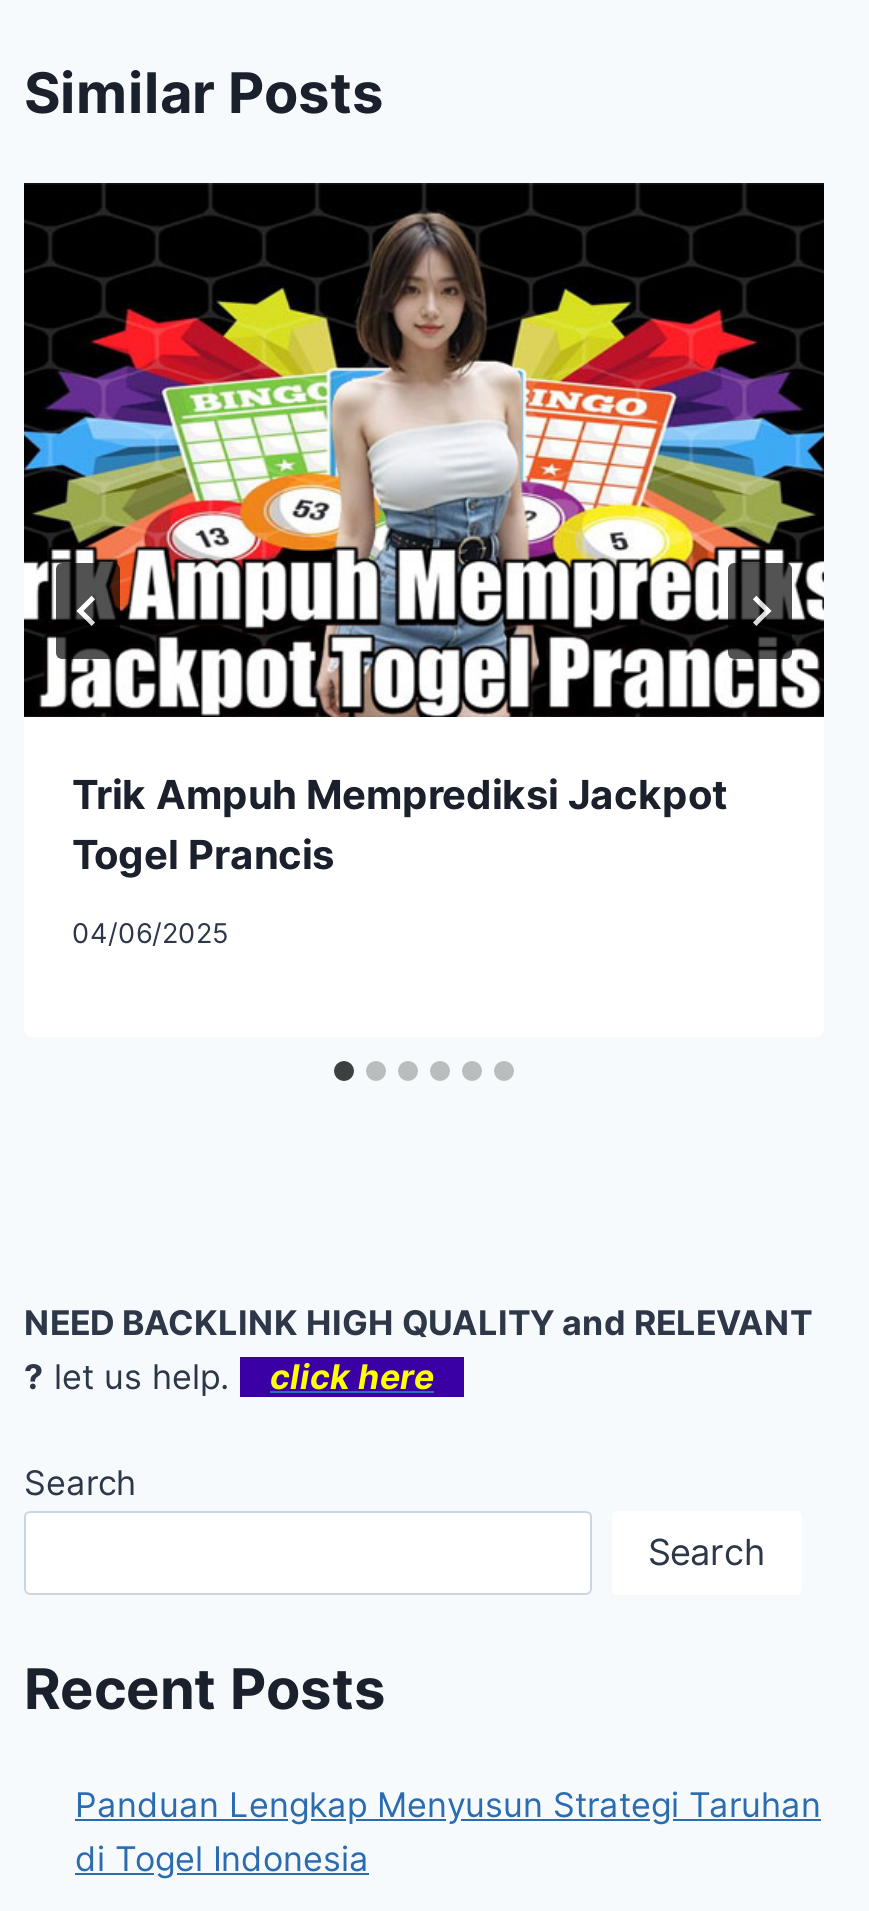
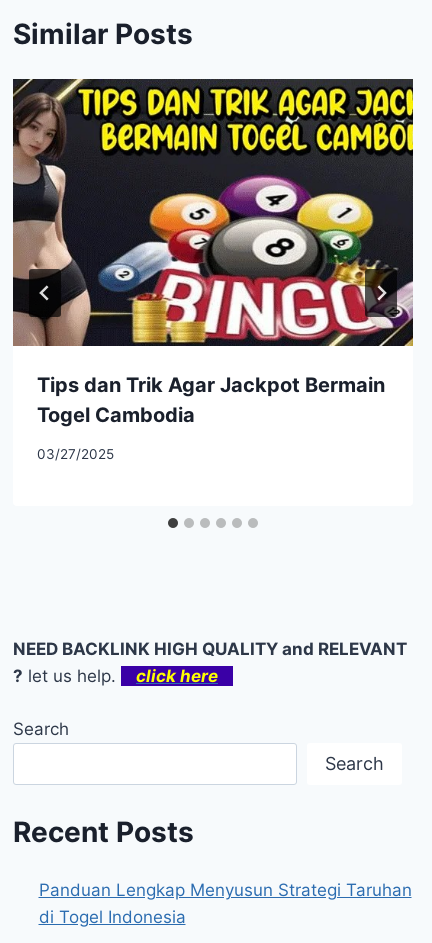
- [image]
- Trik Ampuh Memprediksi Jackpot
- Togel Prancis
+ [image]
+ Tips dan Trik Agar Jackpot Bermain
+ Togel Cambodia

- 04/06/2025
+ 03/27/2025
